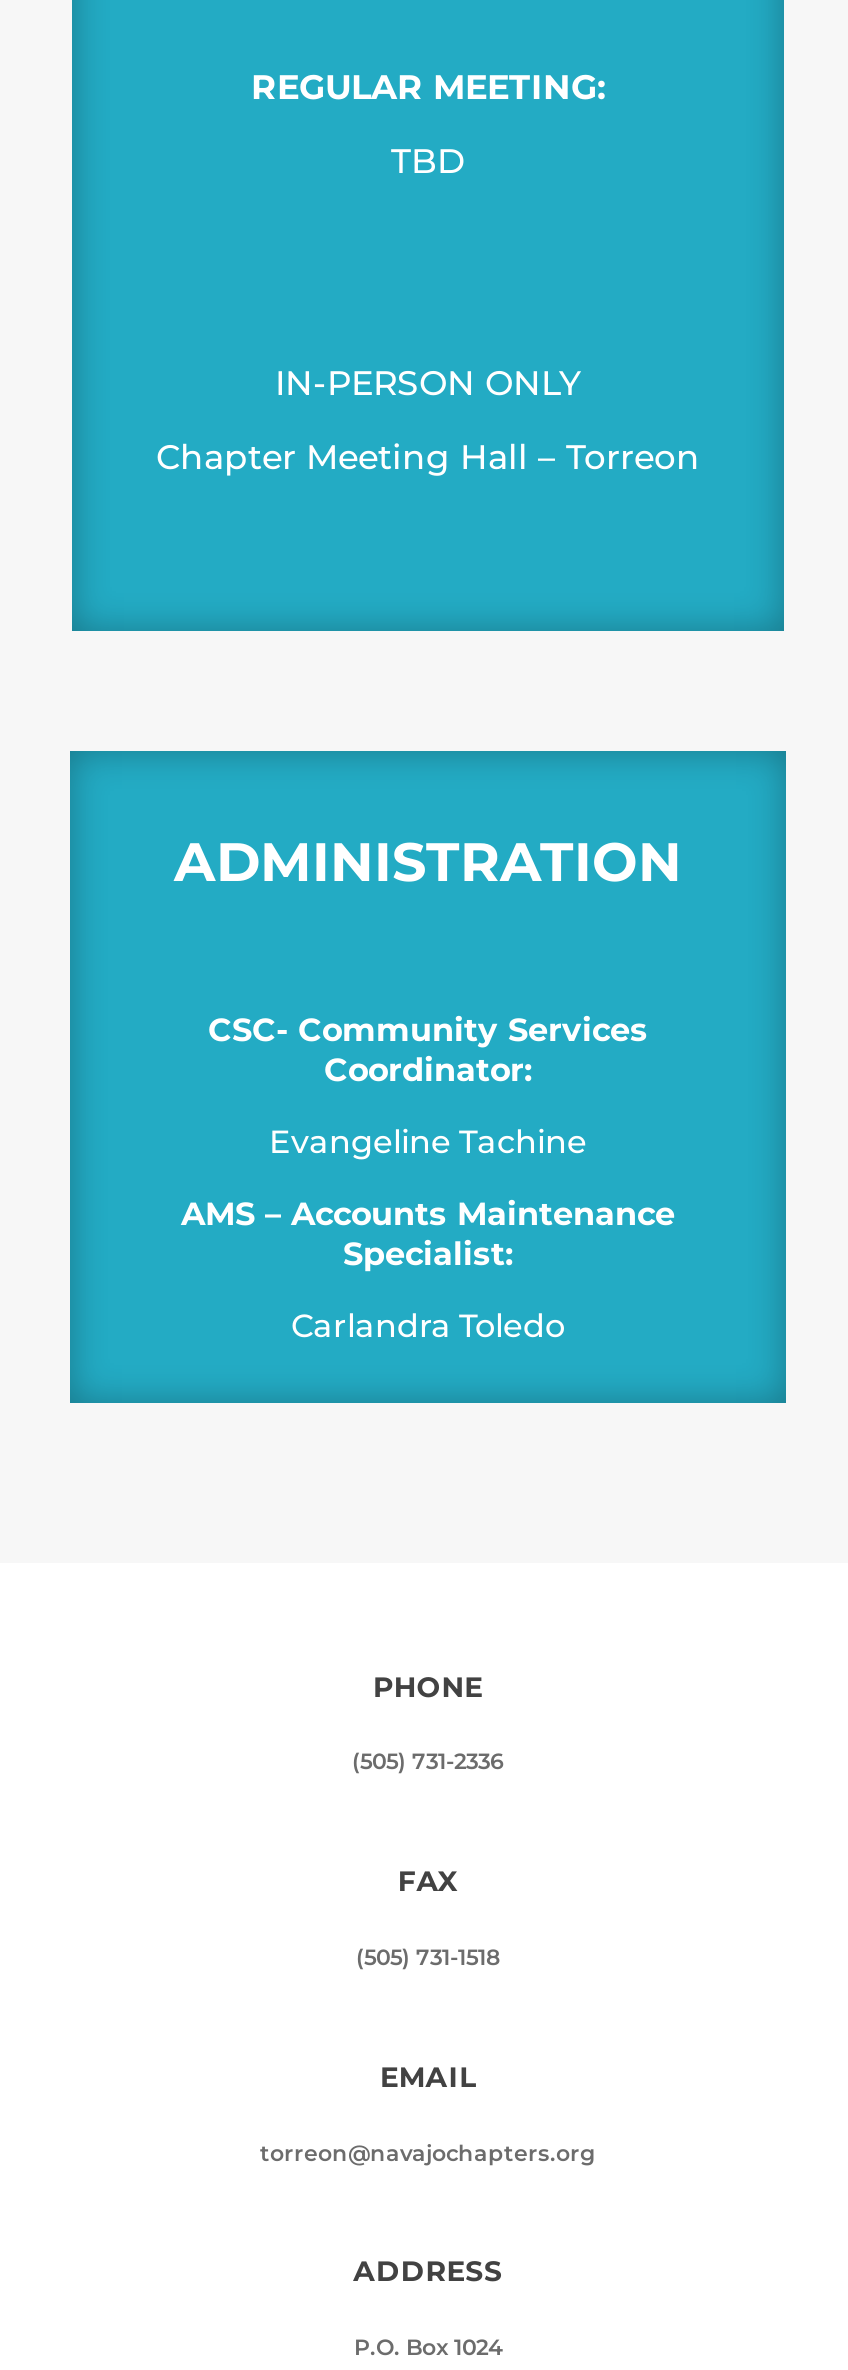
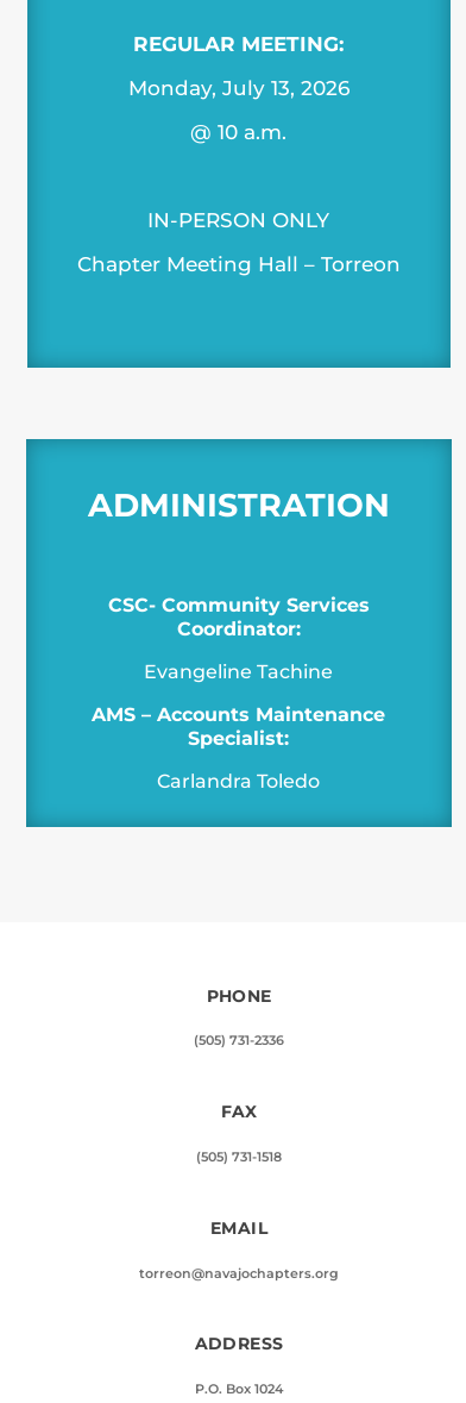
- TBD
+ Monday, July 13, 2026
+ @ 10 a.m.
